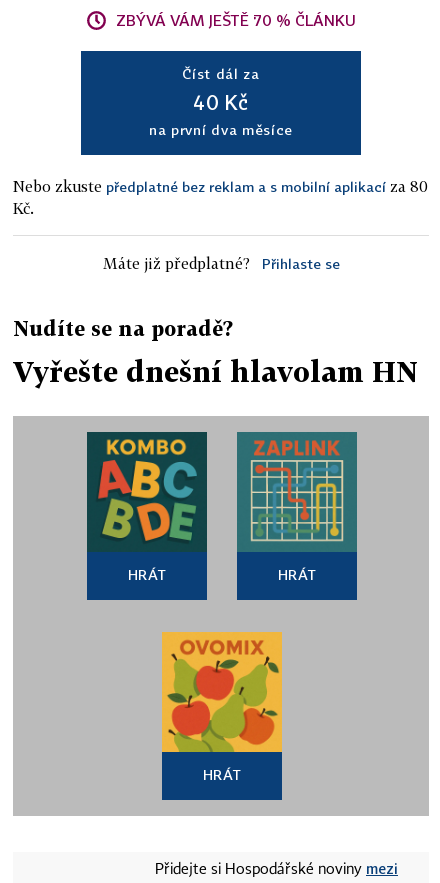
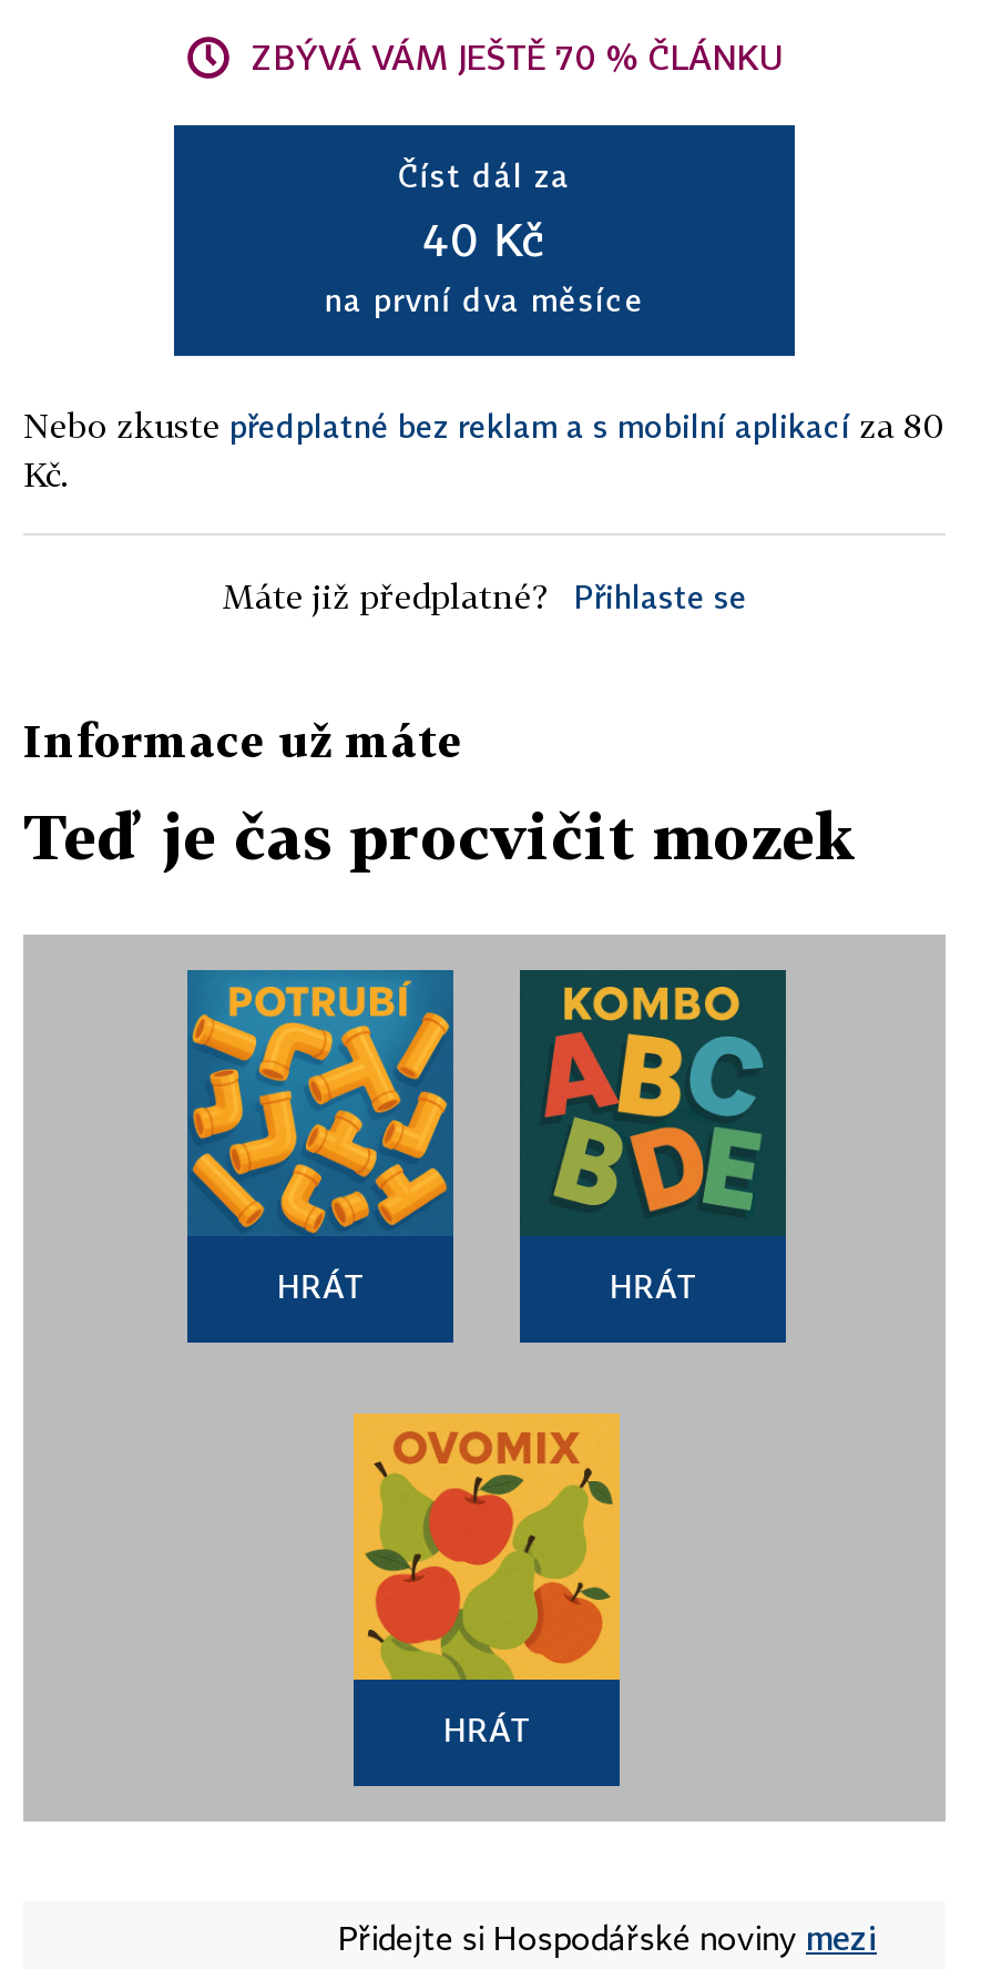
- Nudíte se na poradě?
+ Informace už máte

- Vyřešte dnešní hlavolam HN
+ Teď je čas procvičit mozek

- [image]
+ [image]

- [image]
+ [image]
